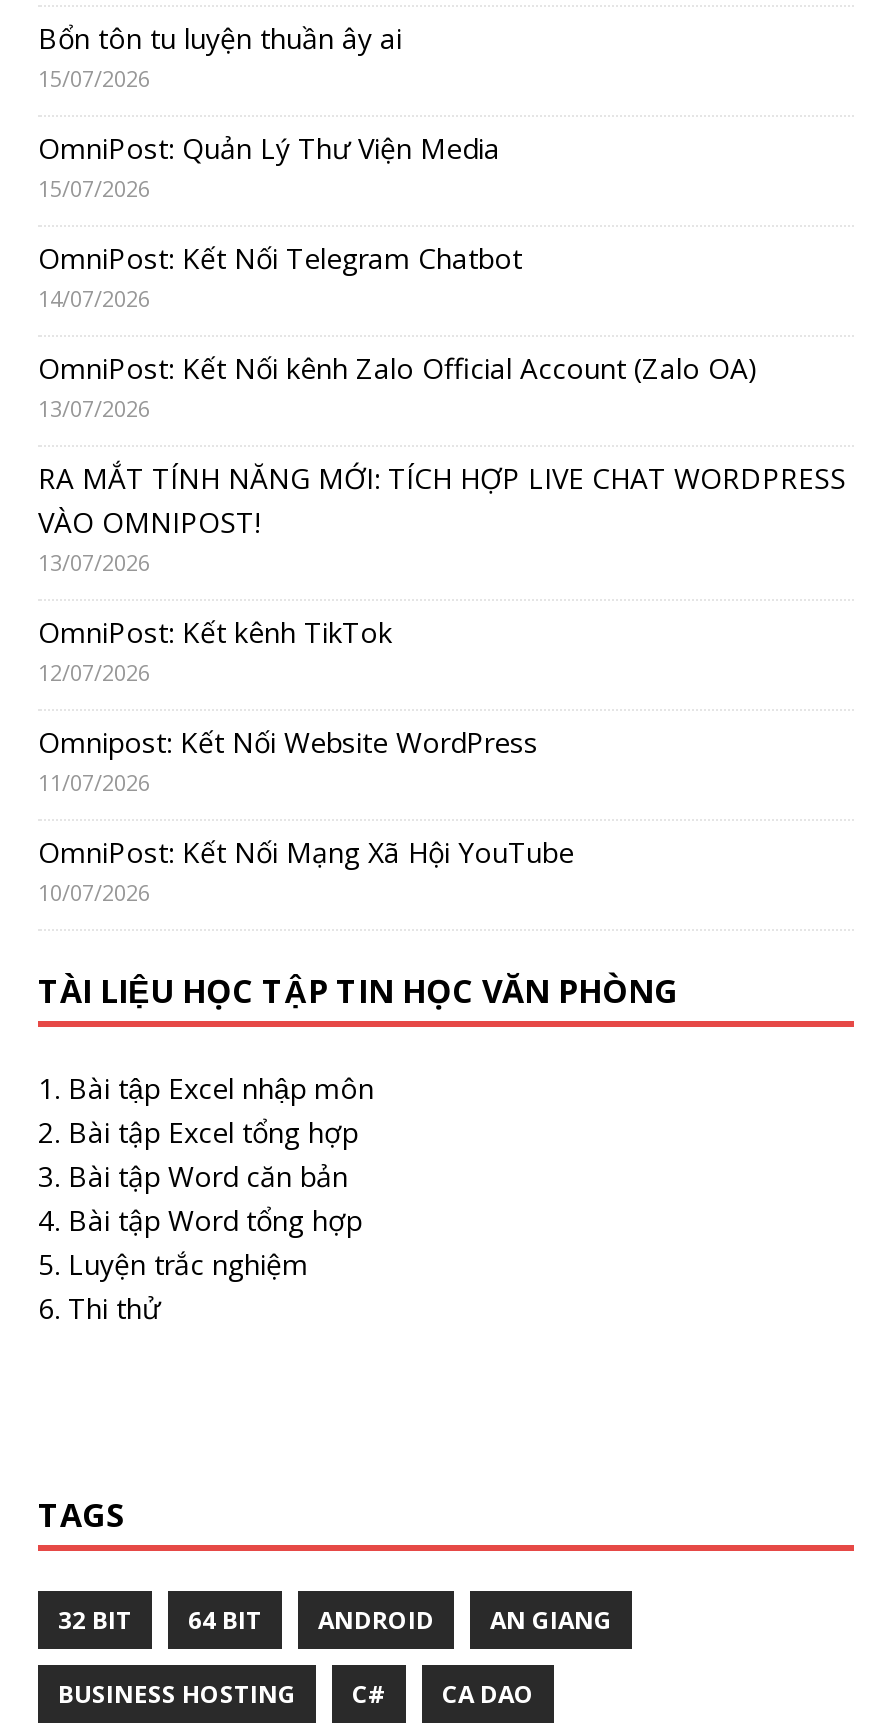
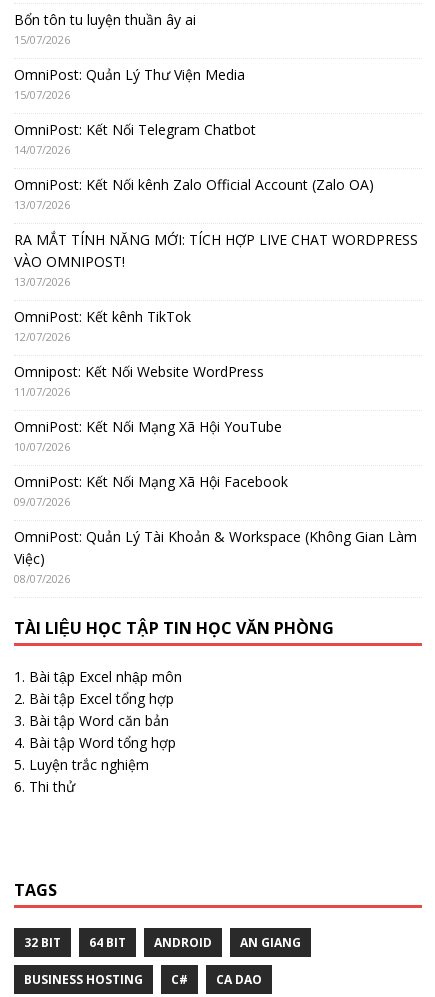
+ OmniPost: Kết Nối Mạng Xã Hội Facebook
+ 09/07/2026
+ OmniPost: Quản Lý Tài Khoản & Workspace (Không Gian Làm
+ Việc)
+ 08/07/2026
